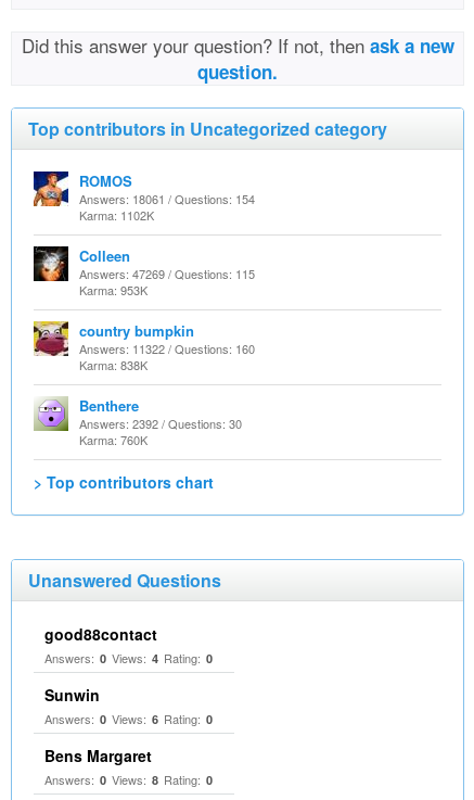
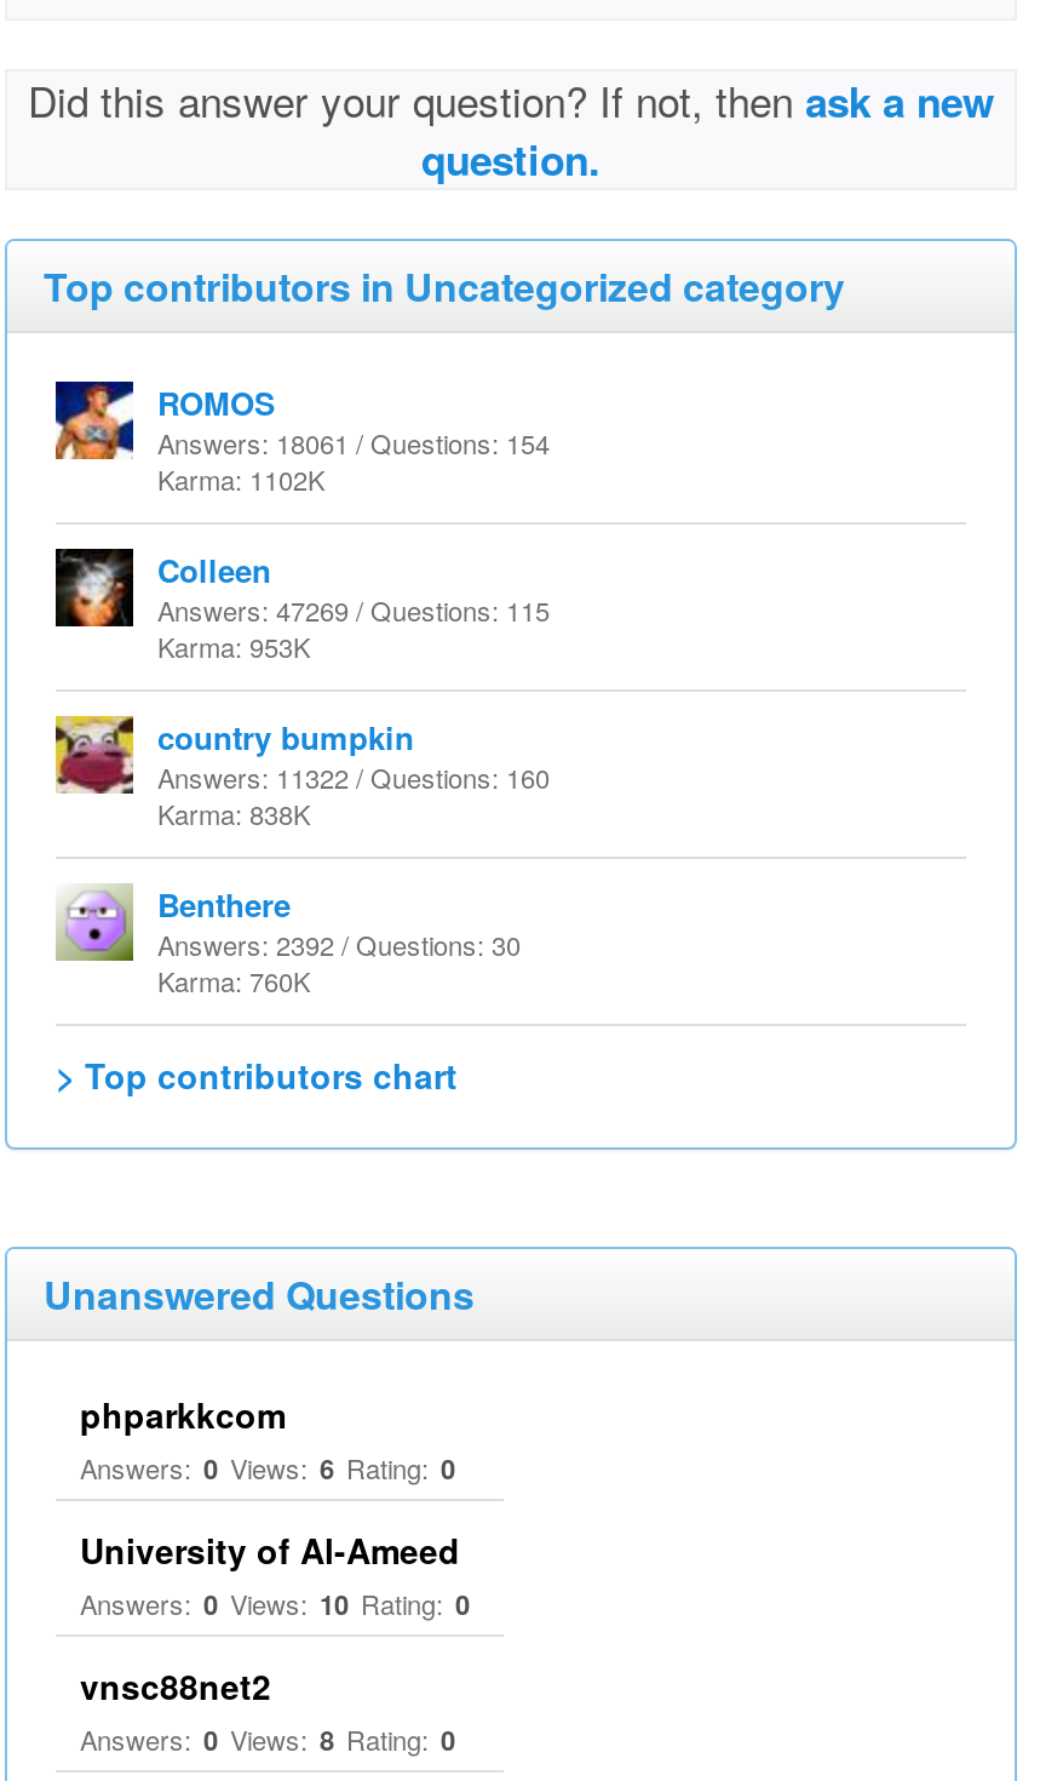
- good88contact
- Answers: 0 Views: 4 Rating: 0
- Sunwin
+ phparkkcom

moved up: Answers: 0 Views: 6 Rating: 0

- Bens Margaret
+ University of Al-Ameed
+ Answers: 0 Views: 10 Rating: 0
+ vnsc88net2
